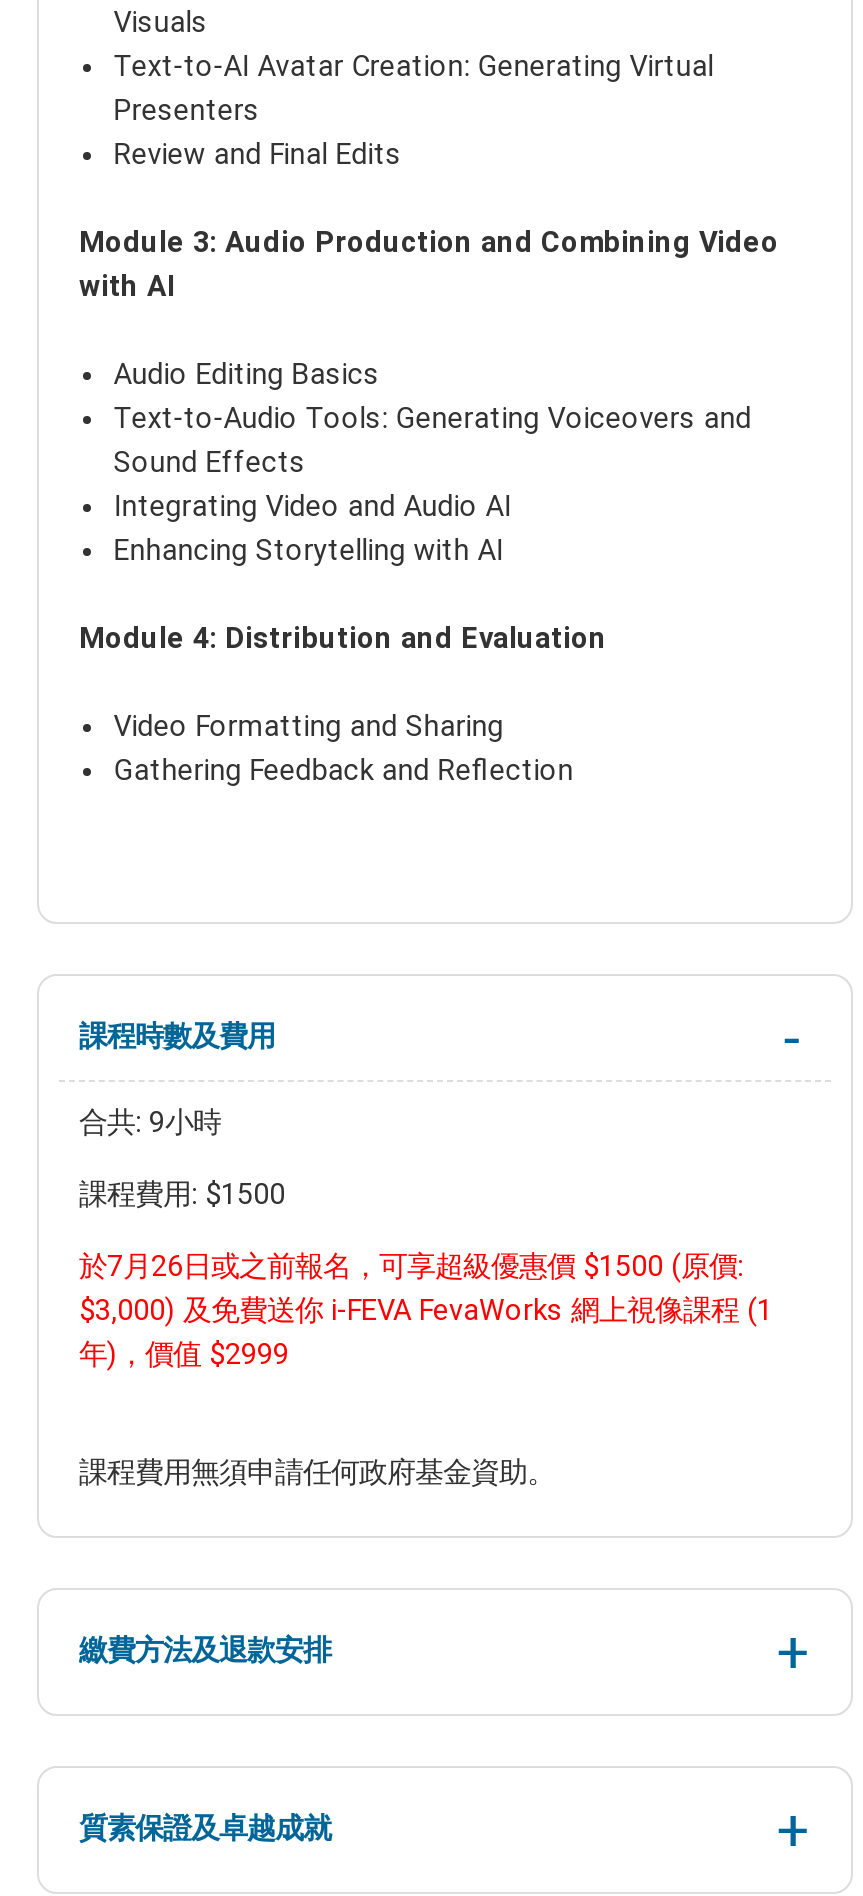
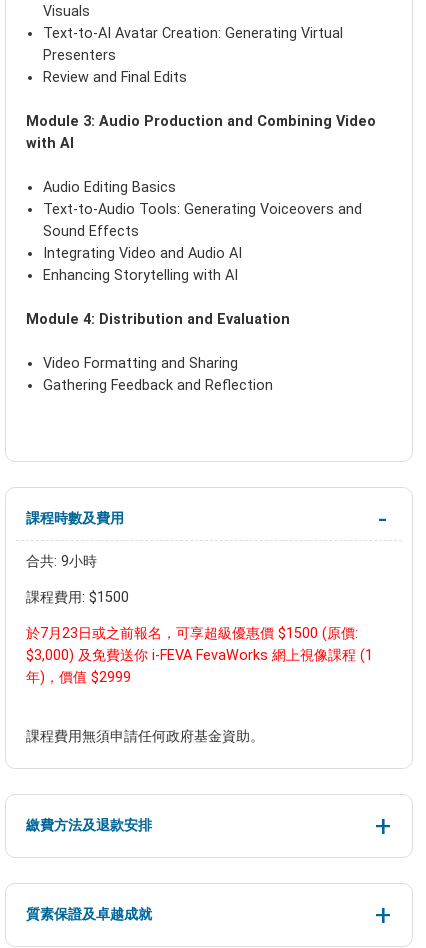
- 於7月26日或之前報名，可享超級優惠價 $1500 (原價:
+ 於7月23日或之前報名，可享超級優惠價 $1500 (原價:
